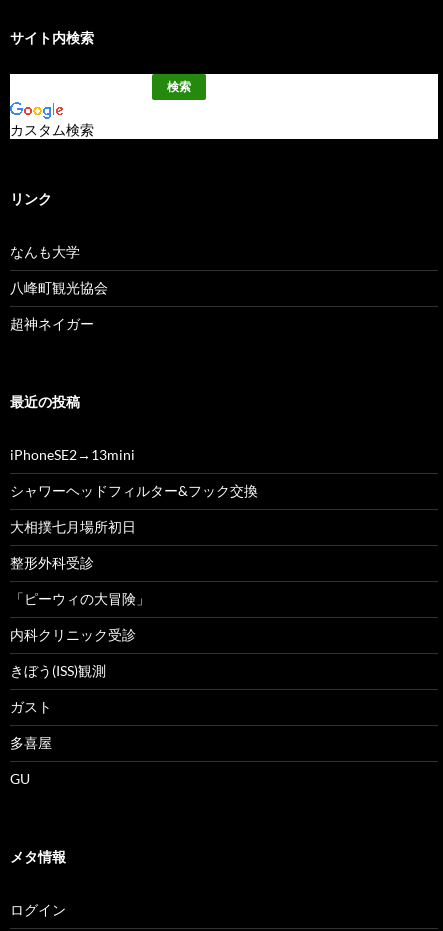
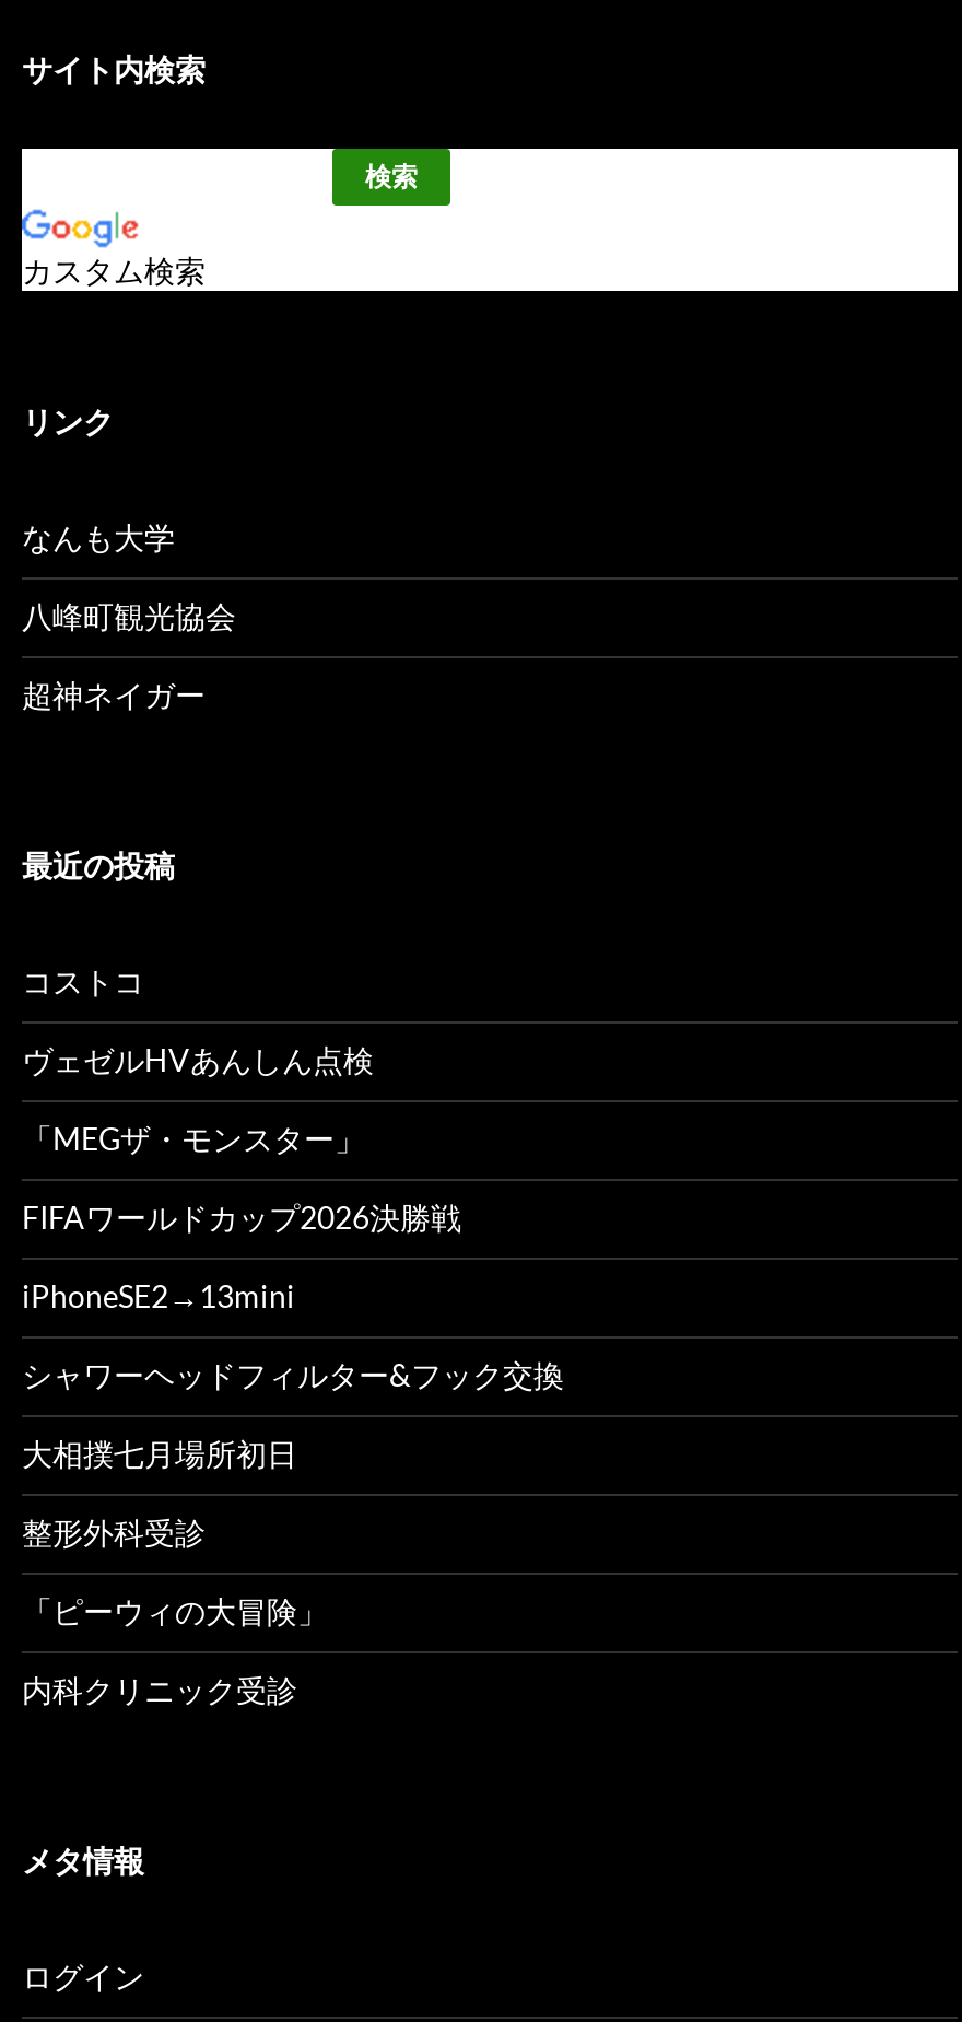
+ コストコ
+ ヴェゼルHVあんしん点検
+ 「MEGザ・モンスター」
+ FIFAワールドカップ2026決勝戦

moved down: シャワーヘッドフィルター&フック交換 | 大相撲七月場所初日 | 整形外科受診 | 「ピーウィの大冒険」 | 内科クリニック受診

- きぼう(ISS)観測
- ガスト
- 多喜屋
- GU
